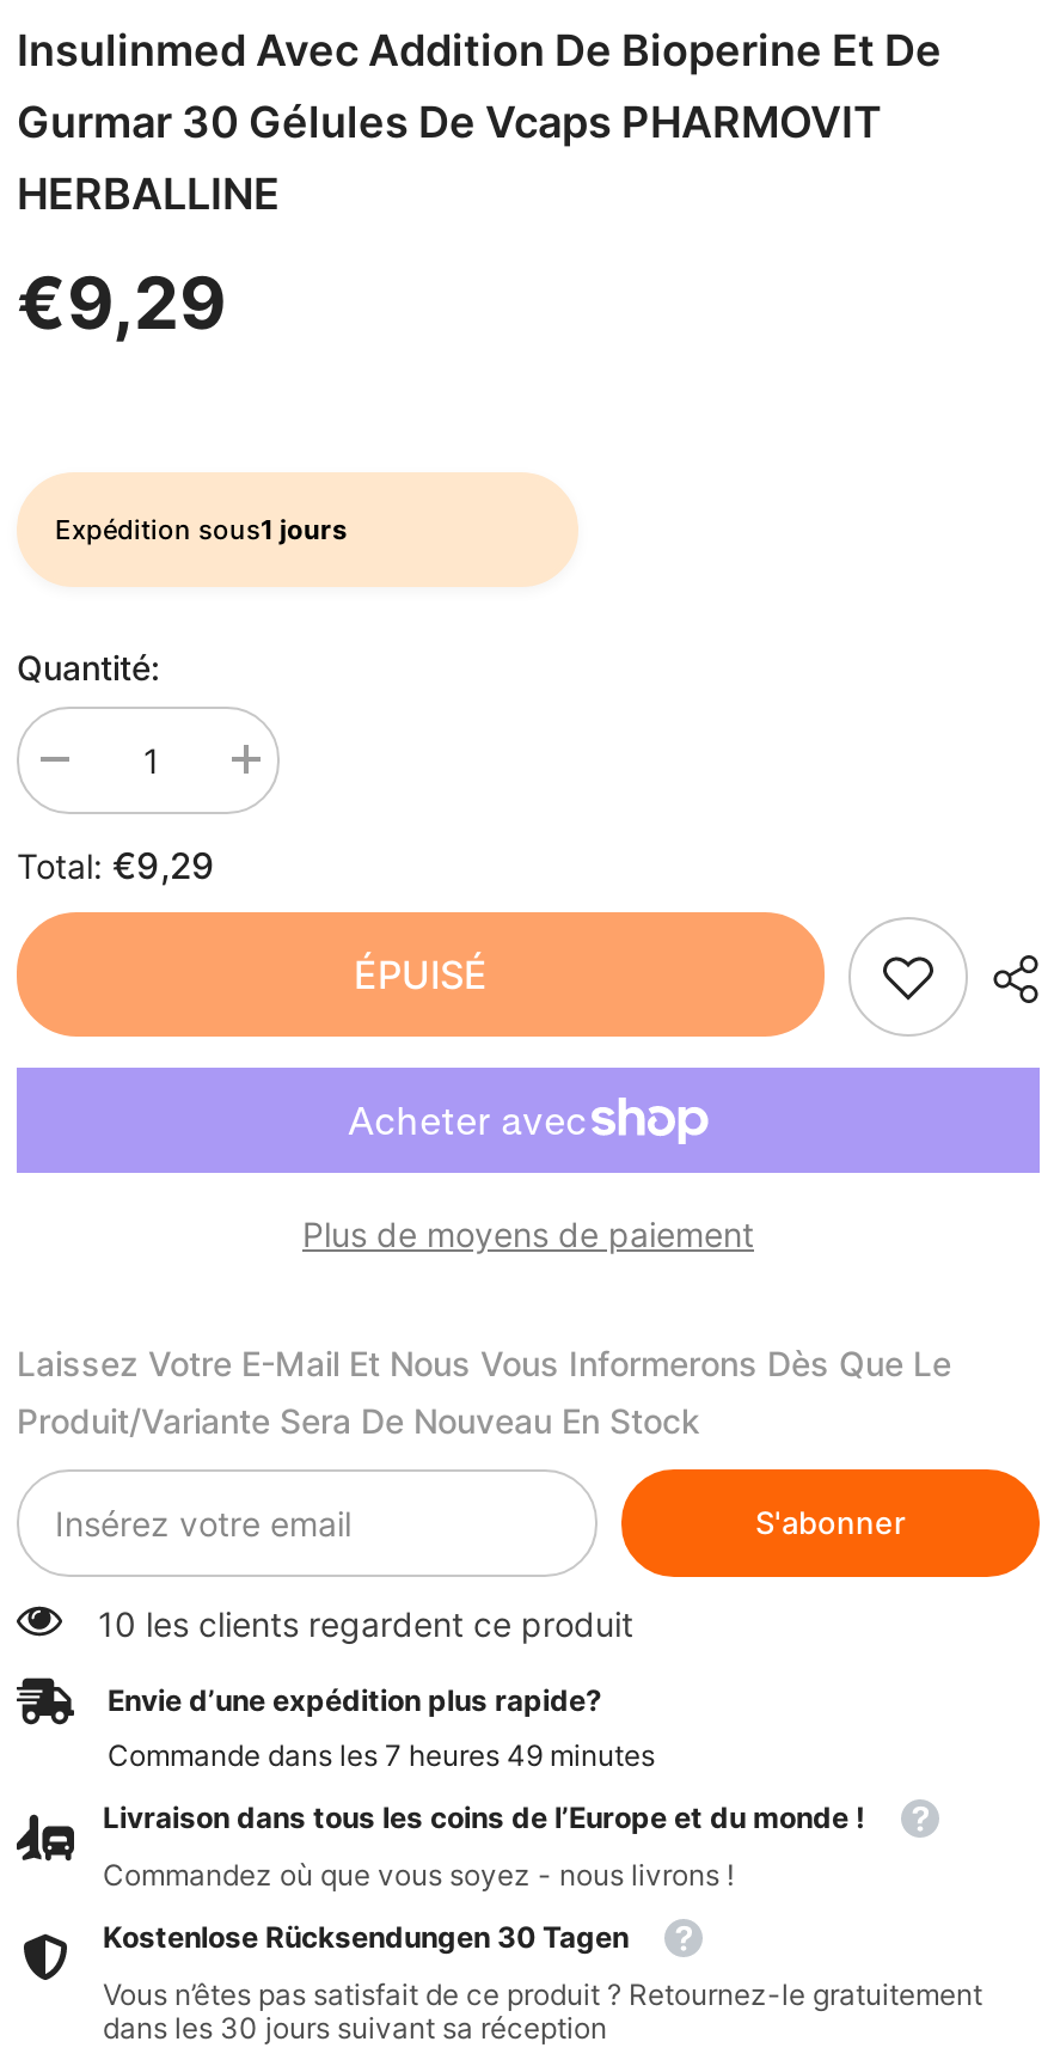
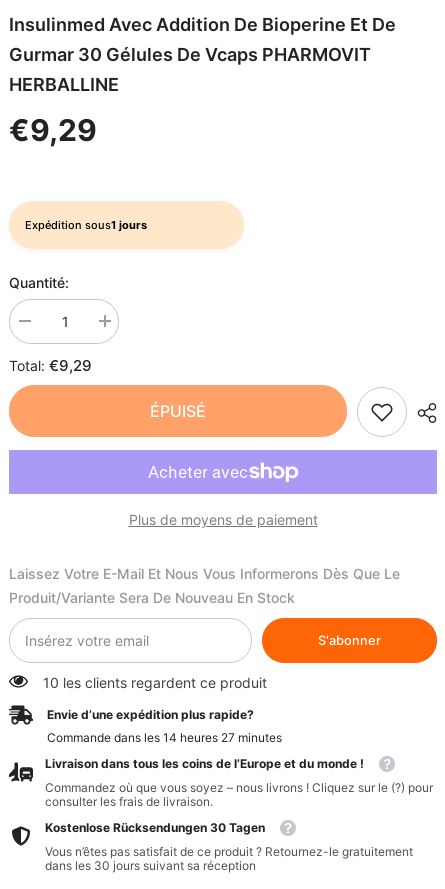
- Commande dans les 7 heures 49 minutes
+ Commande dans les 14 heures 27 minutes

- Commandez où que vous soyez - nous livrons !
+ Commandez où que vous soyez – nous livrons ! Cliquez sur le (?) pour
+ consulter les frais de livraison.
